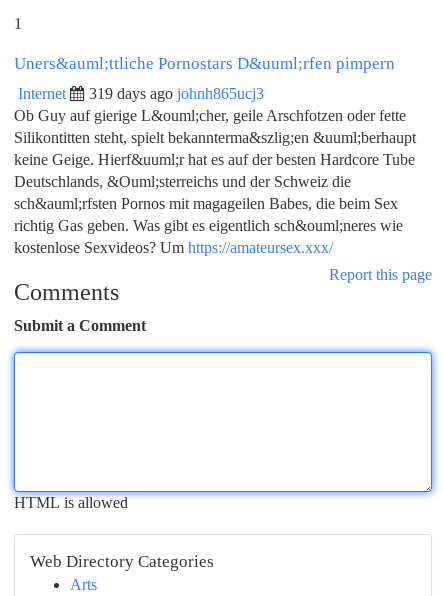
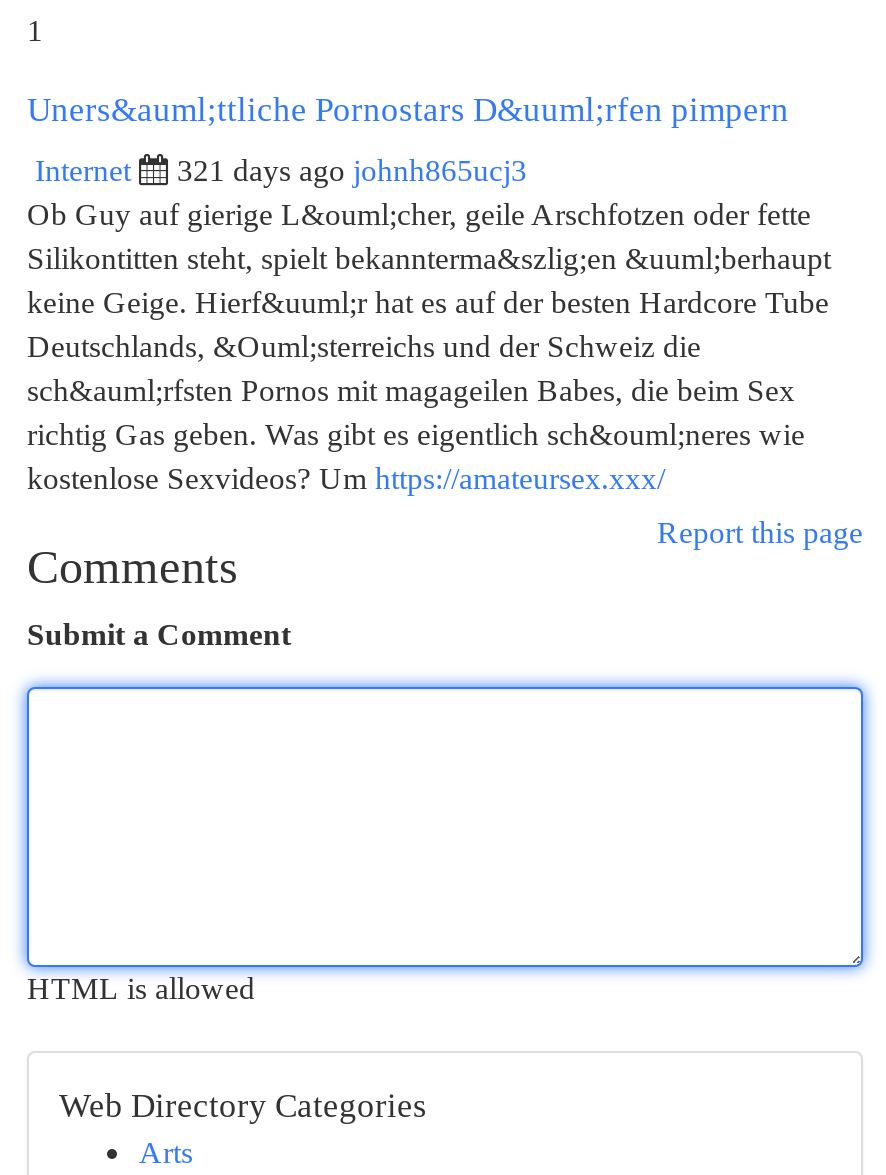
- 319 days ago johnh865ucj3
+ 321 days ago johnh865ucj3
